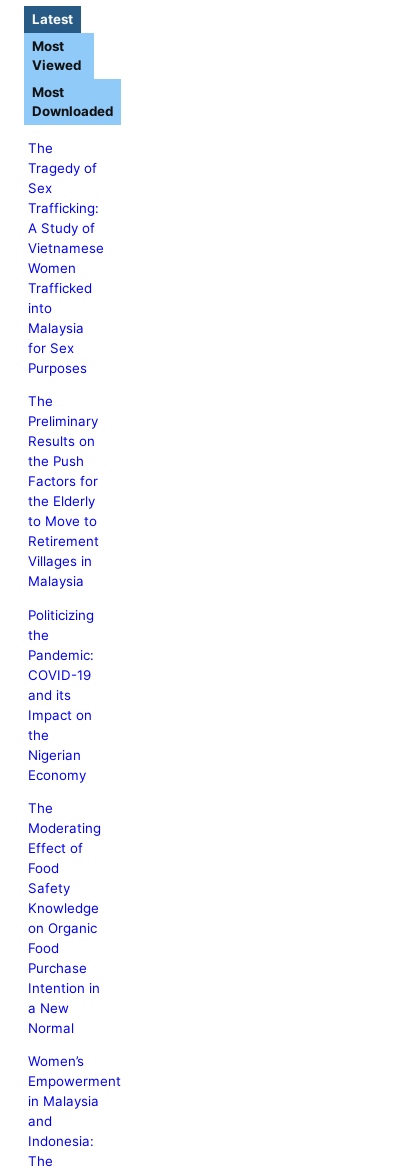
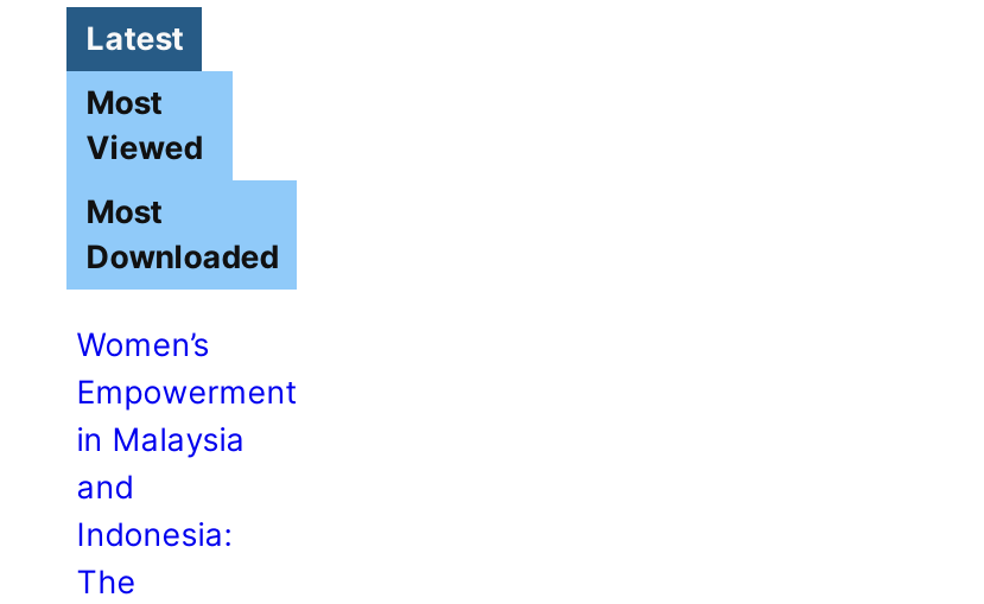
- The
- Tragedy of
- Sex
- Trafficking:
- A Study of
- Vietnamese
- Women
- Trafficked
- into
- Malaysia
- for Sex
- Purposes
- The
- Preliminary
- Results on
- the Push
- Factors for
- the Elderly
- to Move to
- Retirement
- Villages in
- Malaysia
- Politicizing
- the
- Pandemic:
- COVID-19
- and its
- Impact on
- the
- Nigerian
- Economy
- The
- Moderating
- Effect of
- Food
- Safety
- Knowledge
- on Organic
- Food
- Purchase
- Intention in
- a New
- Normal
